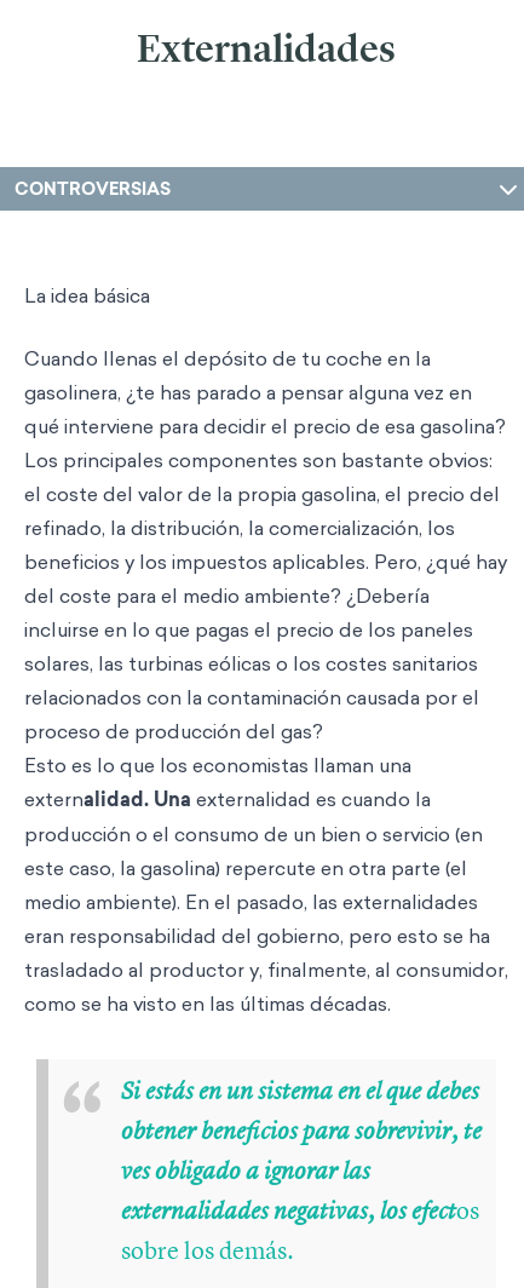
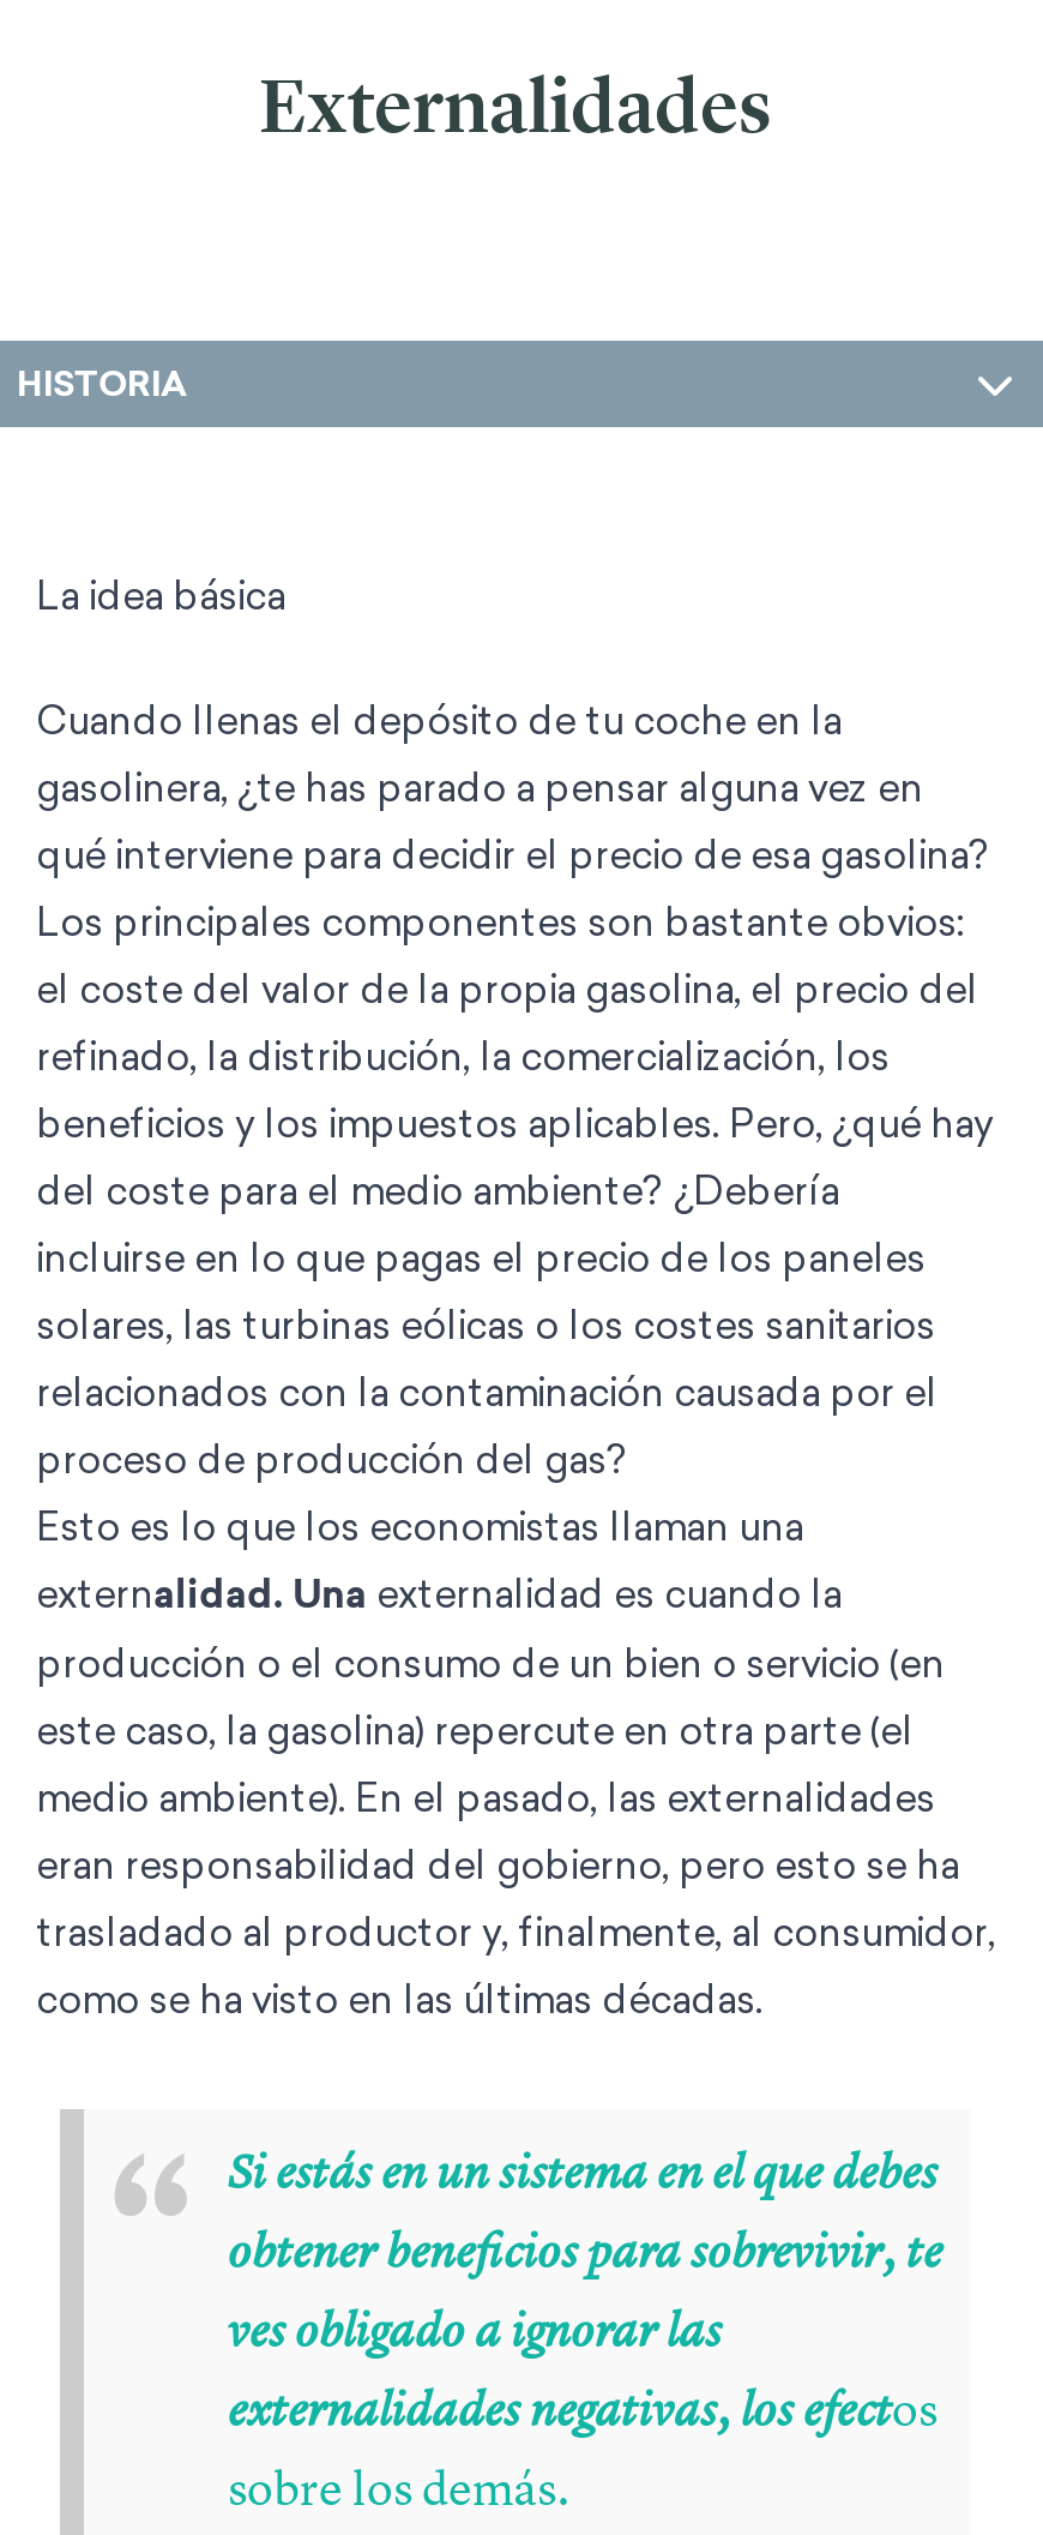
- CONTROVERSIAS
+ HISTORIA
